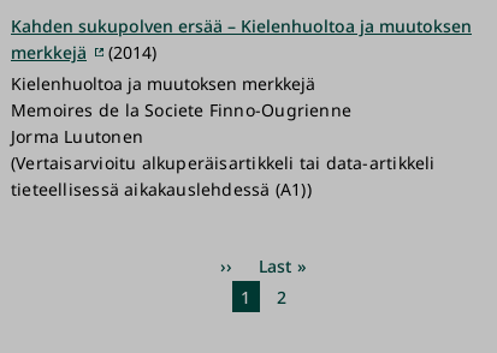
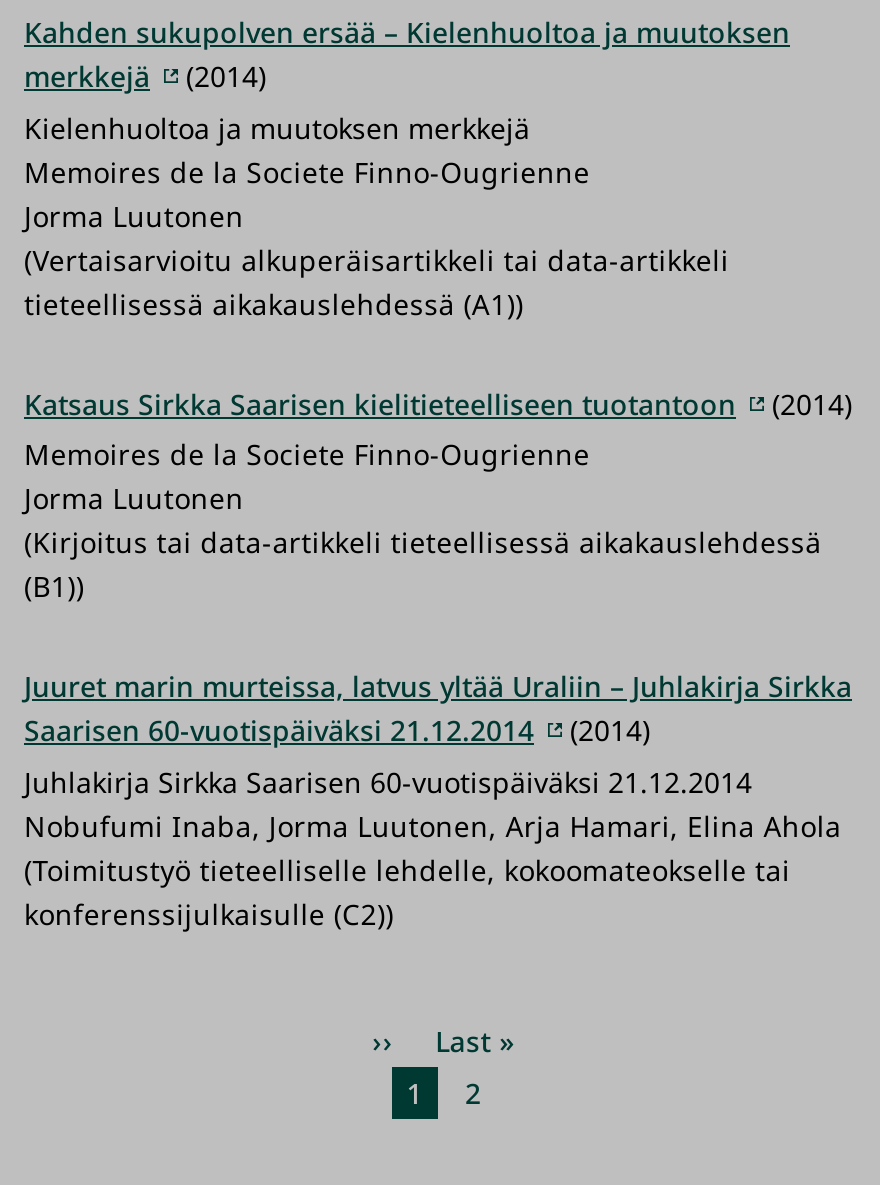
+ Katsaus Sirkka Saarisen kielitieteelliseen tuotantoon
+ (2014)
+ Memoires de la Societe Finno-Ougrienne
+ Jorma Luutonen
+ (Kirjoitus tai data-artikkeli tieteellisessä aikakauslehdessä
+ (B1))
+ Juuret marin murteissa, latvus yltää Uraliin – Juhlakirja Sirkka
+ Saarisen 60-vuotispäiväksi 21.12.2014
+ (2014)
+ Juhlakirja Sirkka Saarisen 60-vuotispäiväksi 21.12.2014
+ Nobufumi Inaba, Jorma Luutonen, Arja Hamari, Elina Ahola
+ (Toimitustyö tieteelliselle lehdelle, kokoomateokselle tai
+ konferenssijulkaisulle (C2))
